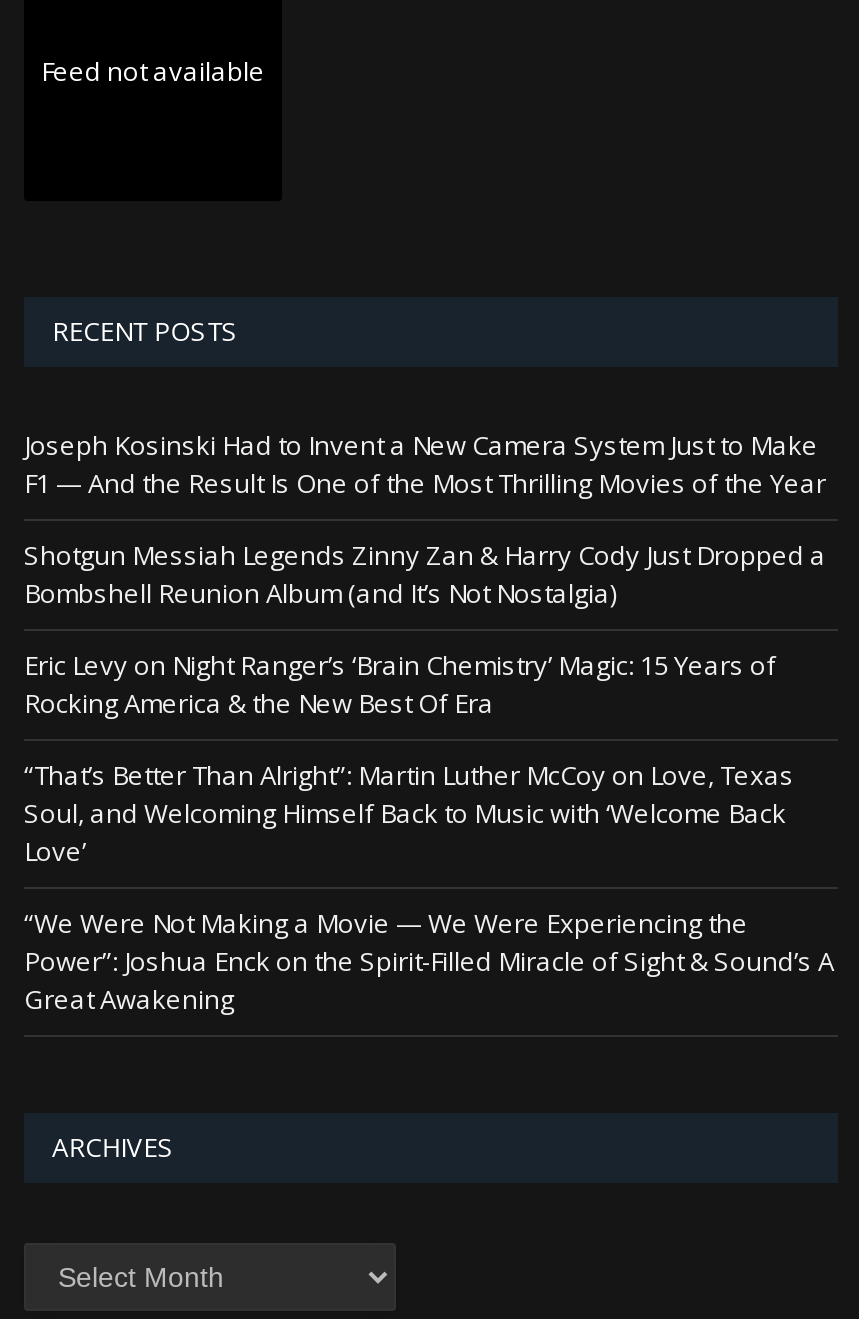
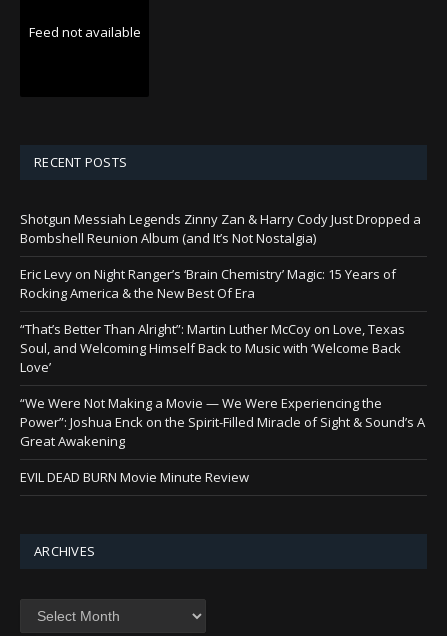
- Joseph Kosinski Had to Invent a New Camera System Just to Make
- F1 — And the Result Is One of the Most Thrilling Movies of the Year

moved up: Shotgun Messiah Legends Zinny Zan & Harry Cody Just Dropped a | Bombshell Reunion Album (and It’s Not Nostalgia) | Eric Levy on Night Ranger’s ‘Brain Chemistry’ Magic: 15 Years of | ... | Power”: Joshua Enck on the Spirit-Filled Miracle of Sight & Sound’s A | Great Awakening

+ EVIL DEAD BURN Movie Minute Review
